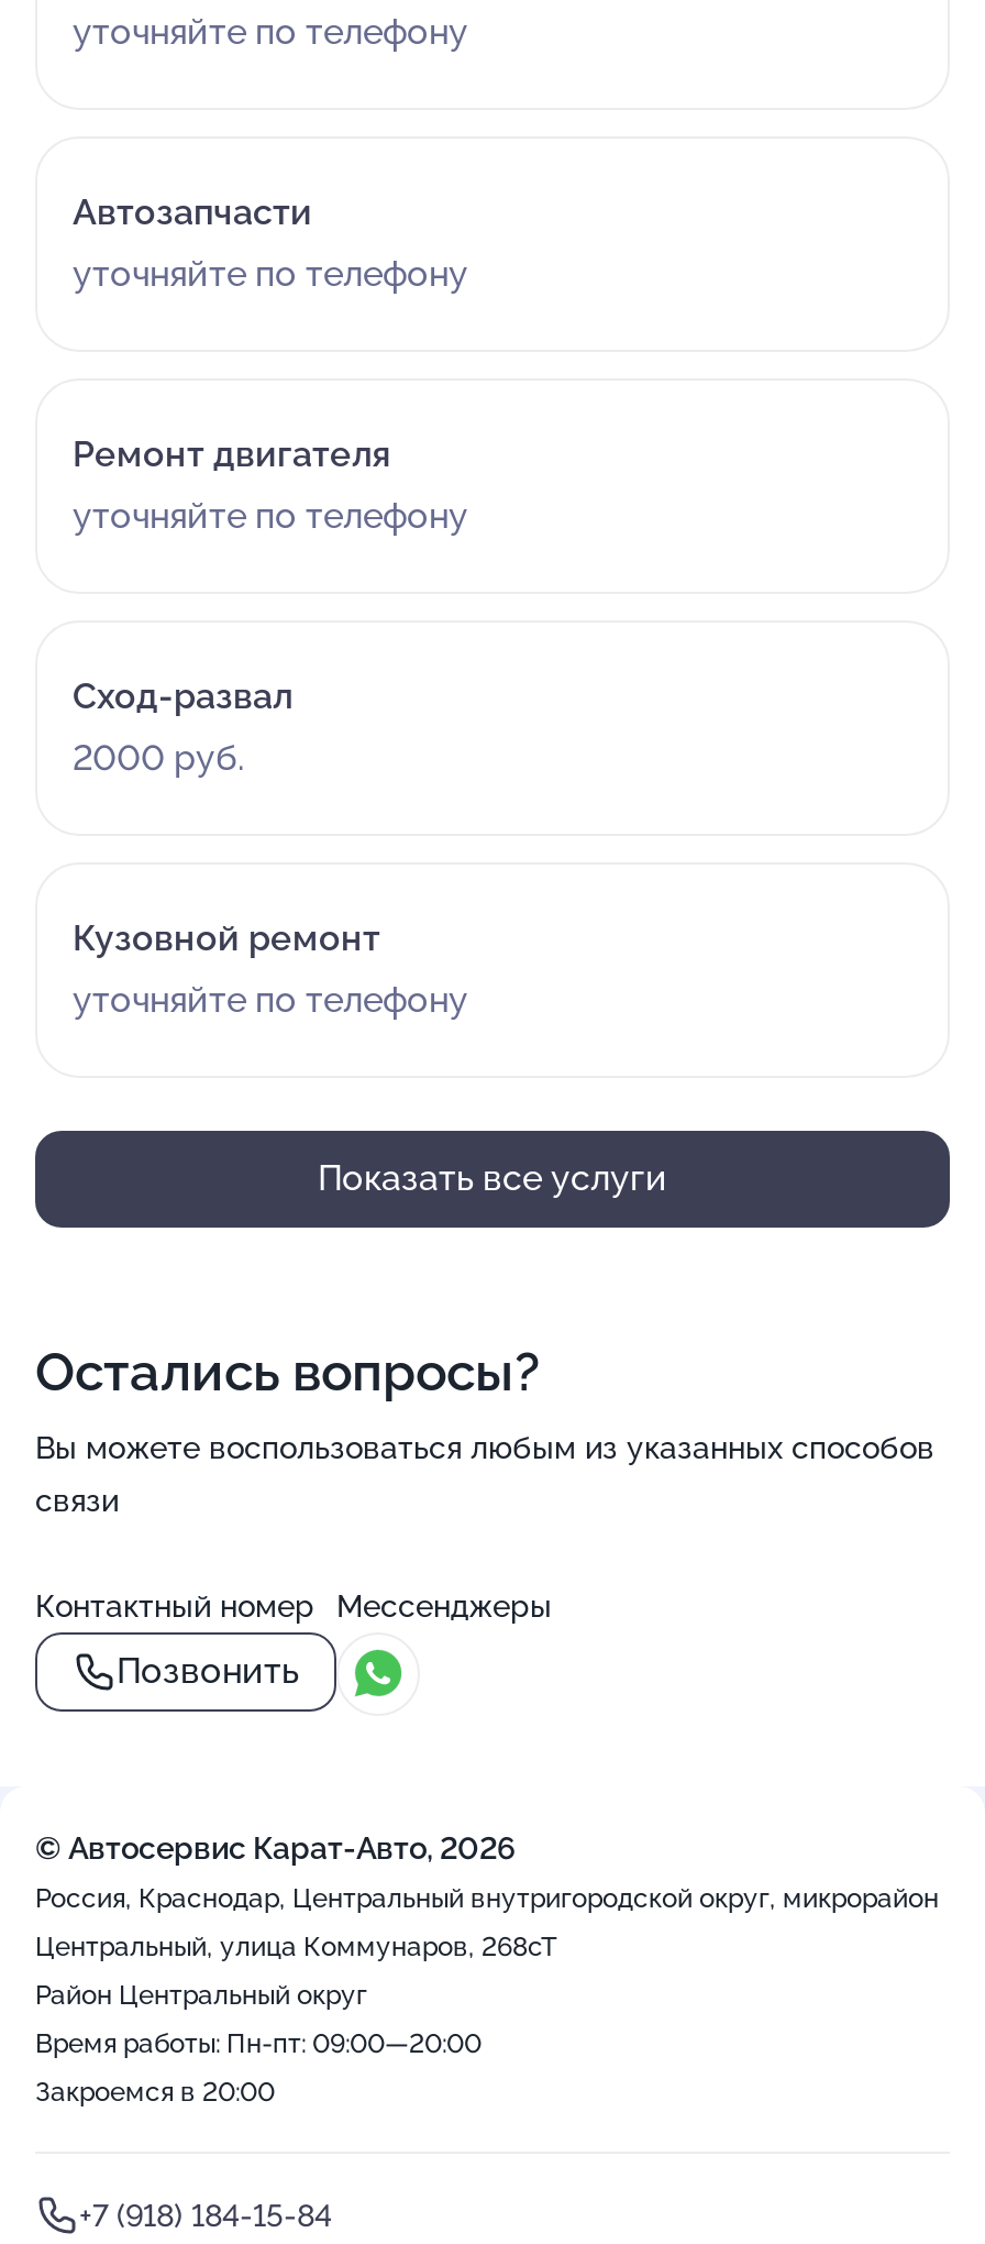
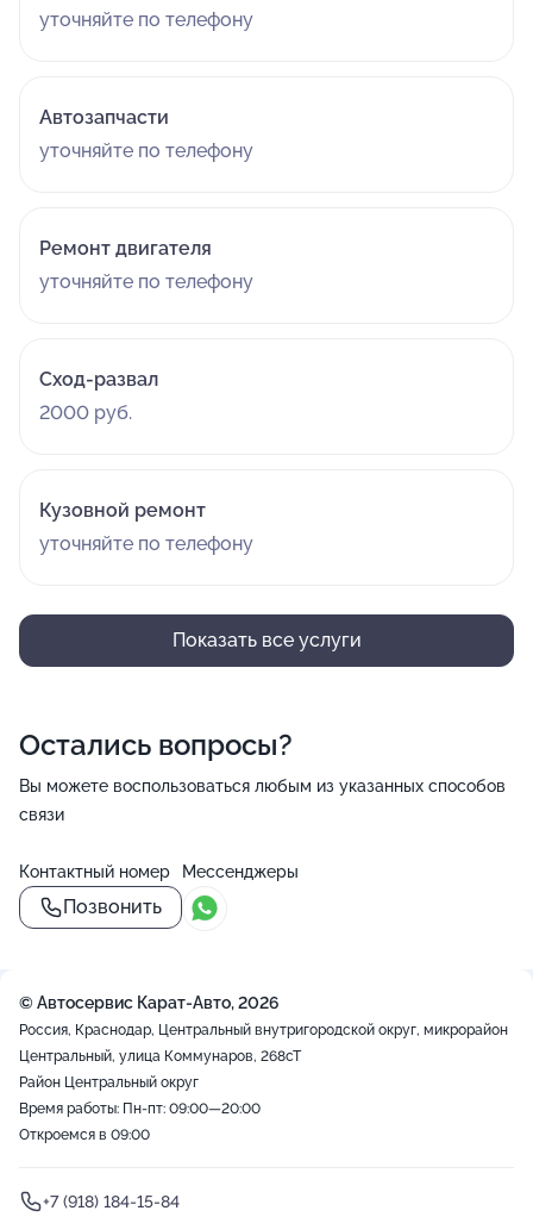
- Закроемся в 20:00
+ Откроемся в 09:00
